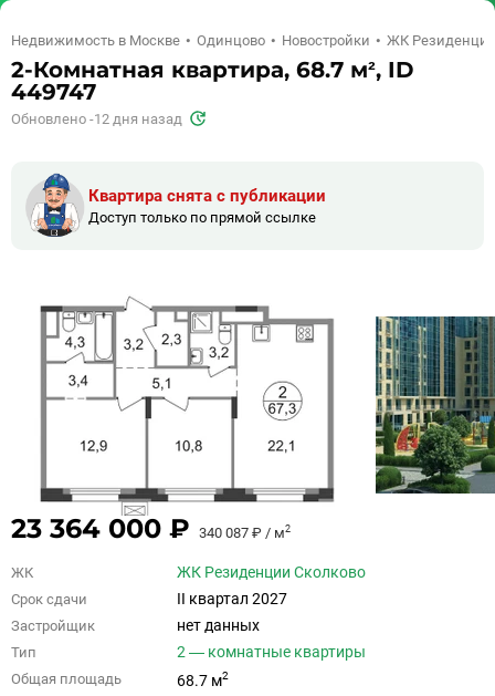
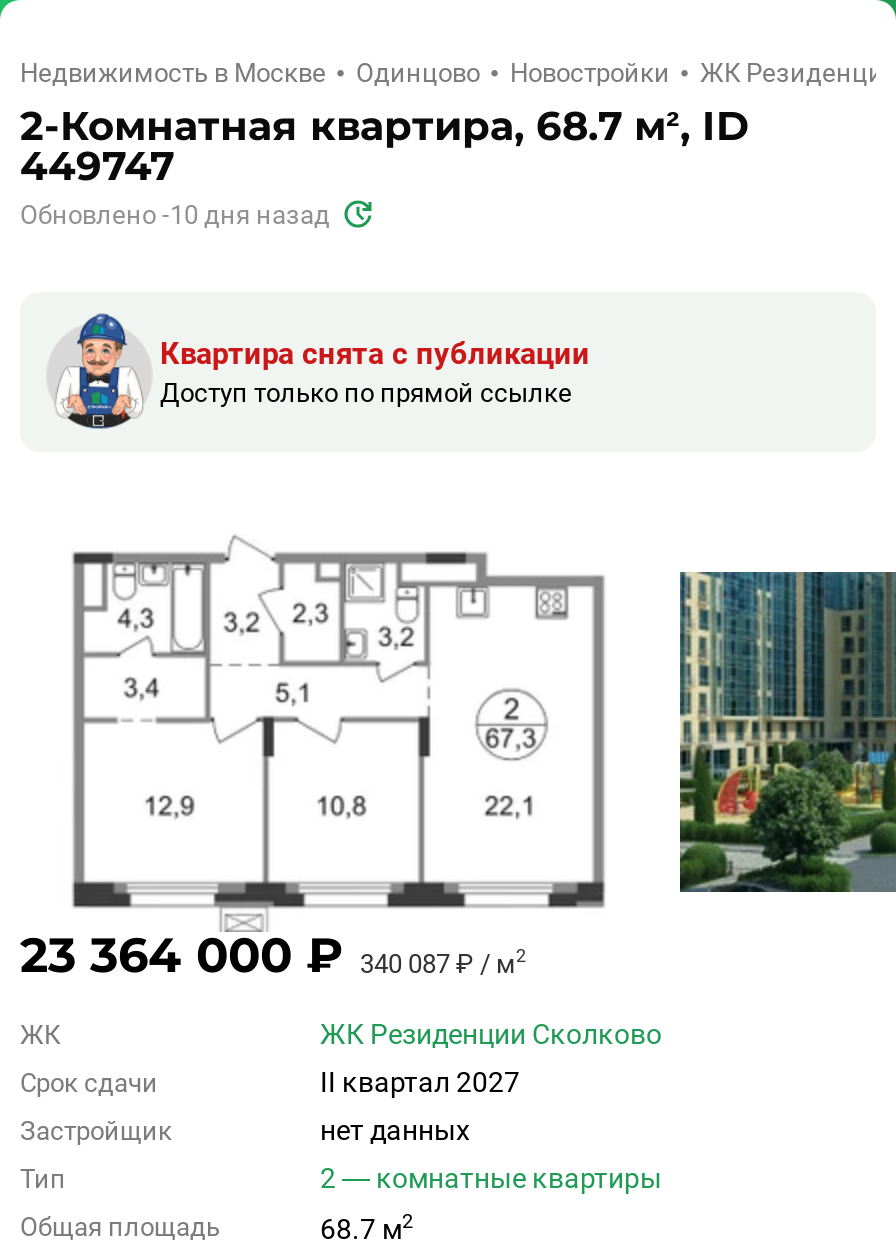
- Обновлено -12 дня назад
+ Обновлено -10 дня назад
